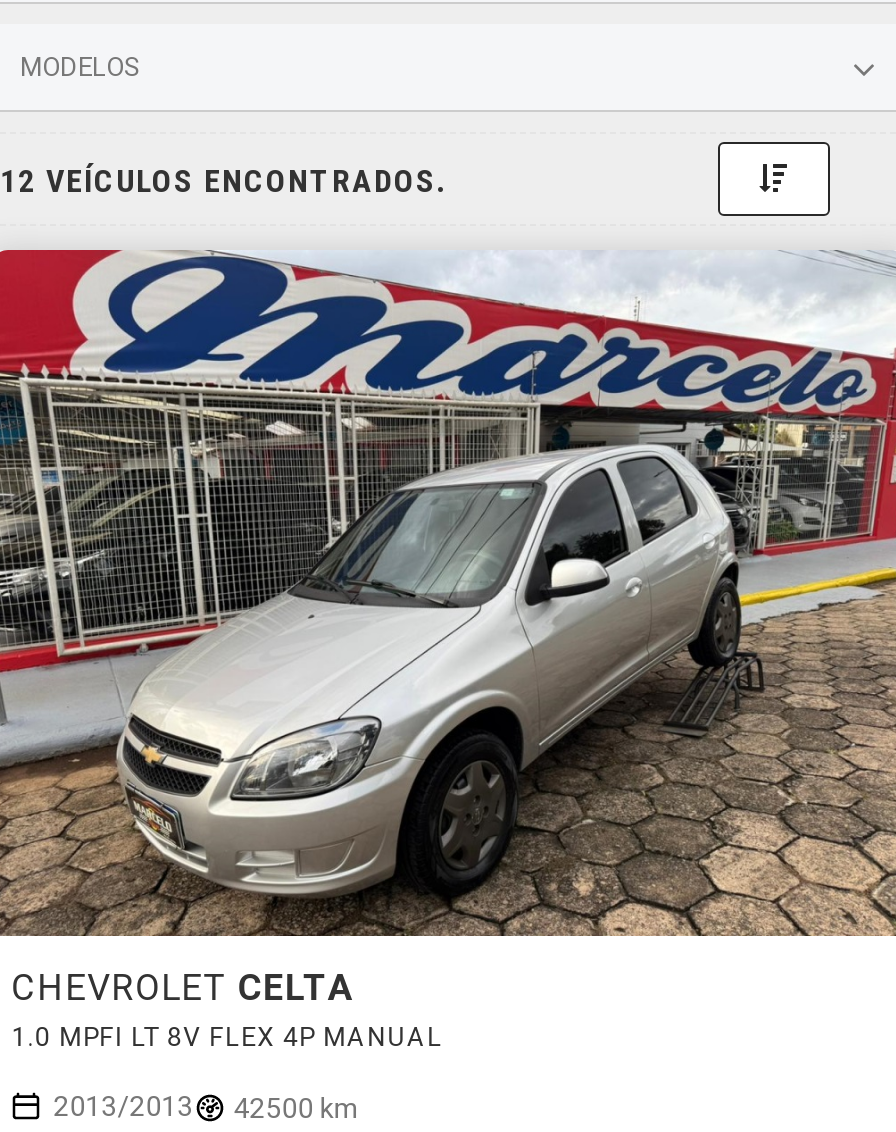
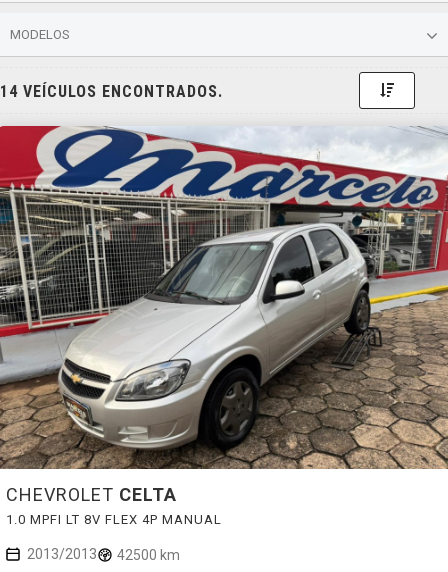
- 12 VEÍCULOS ENCONTRADOS.
+ 14 VEÍCULOS ENCONTRADOS.
